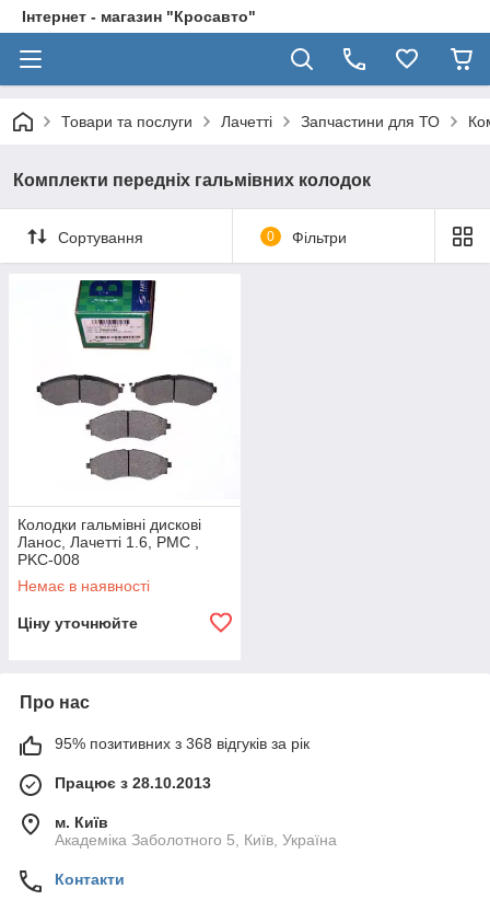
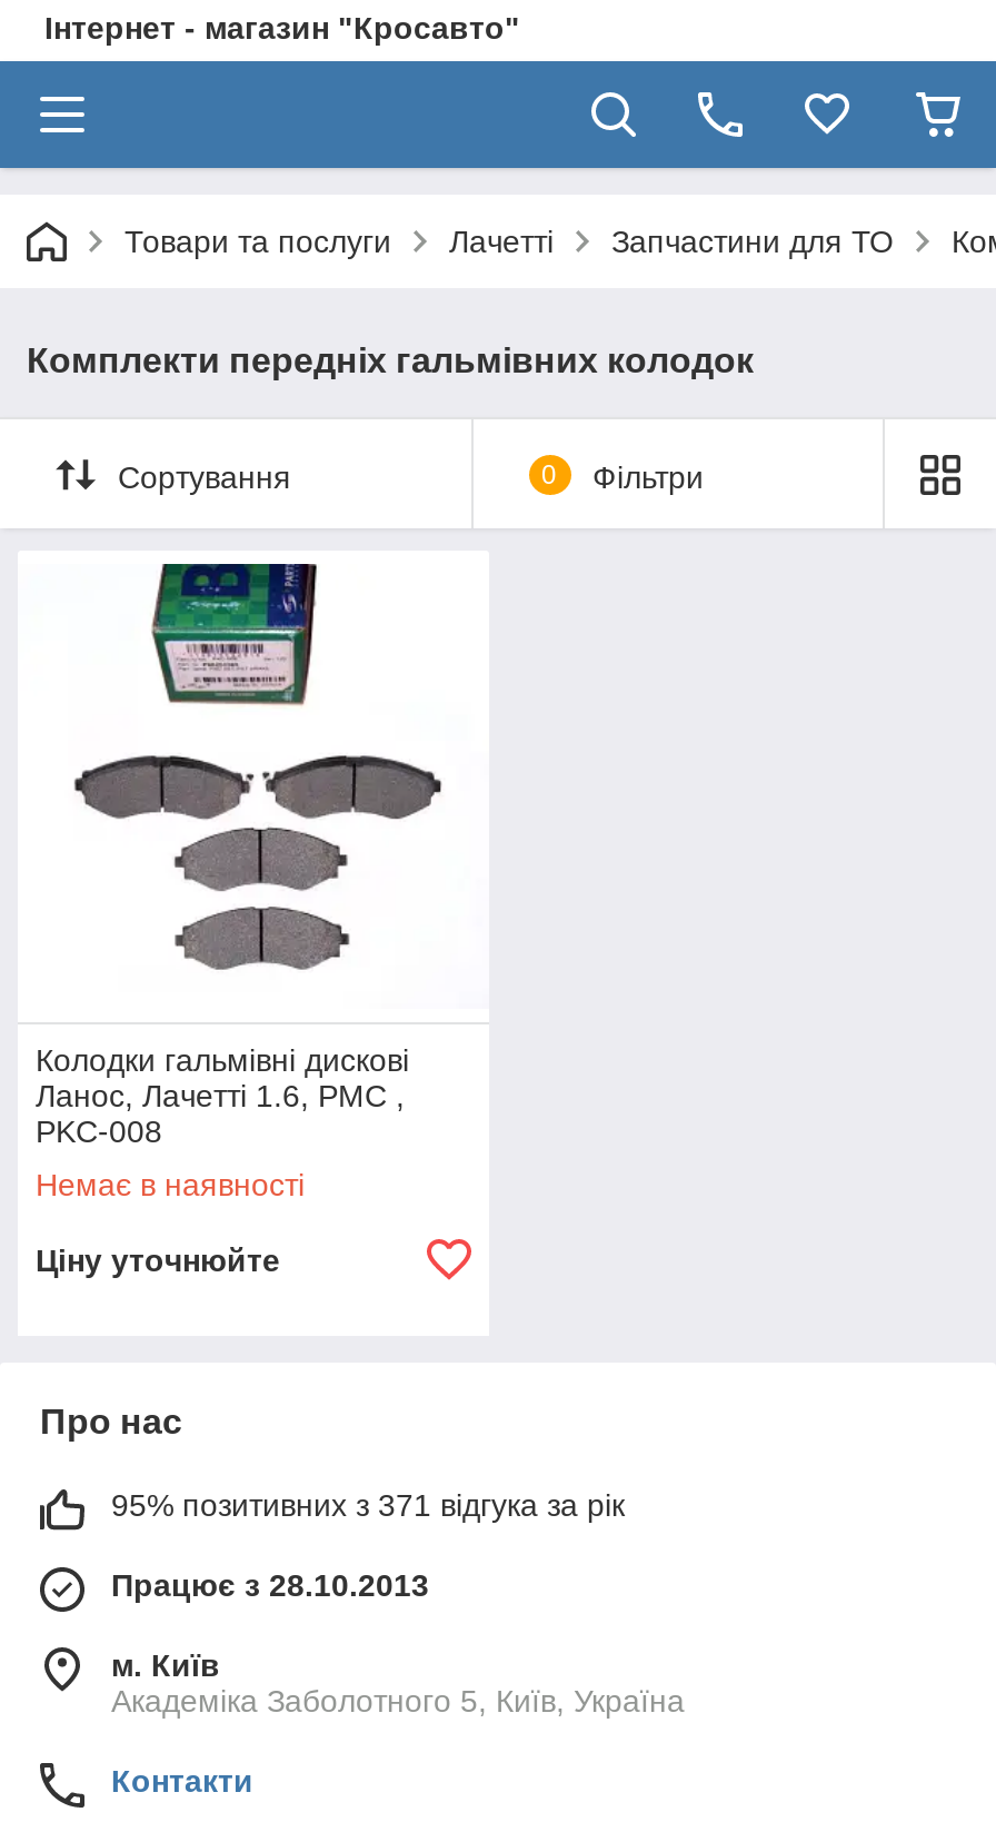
- 95% позитивних з 368 відгуків за рік
+ 95% позитивних з 371 відгука за рік
